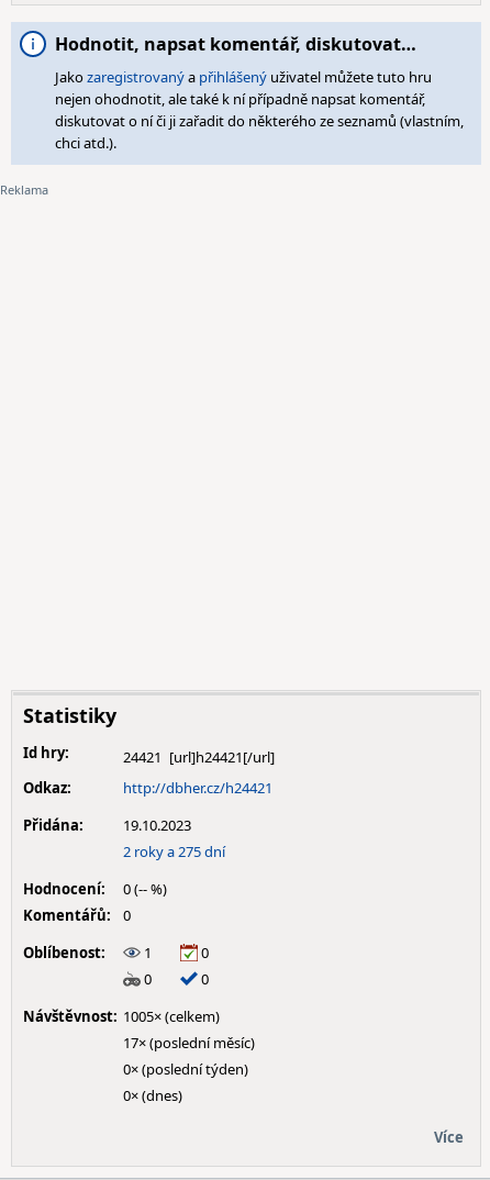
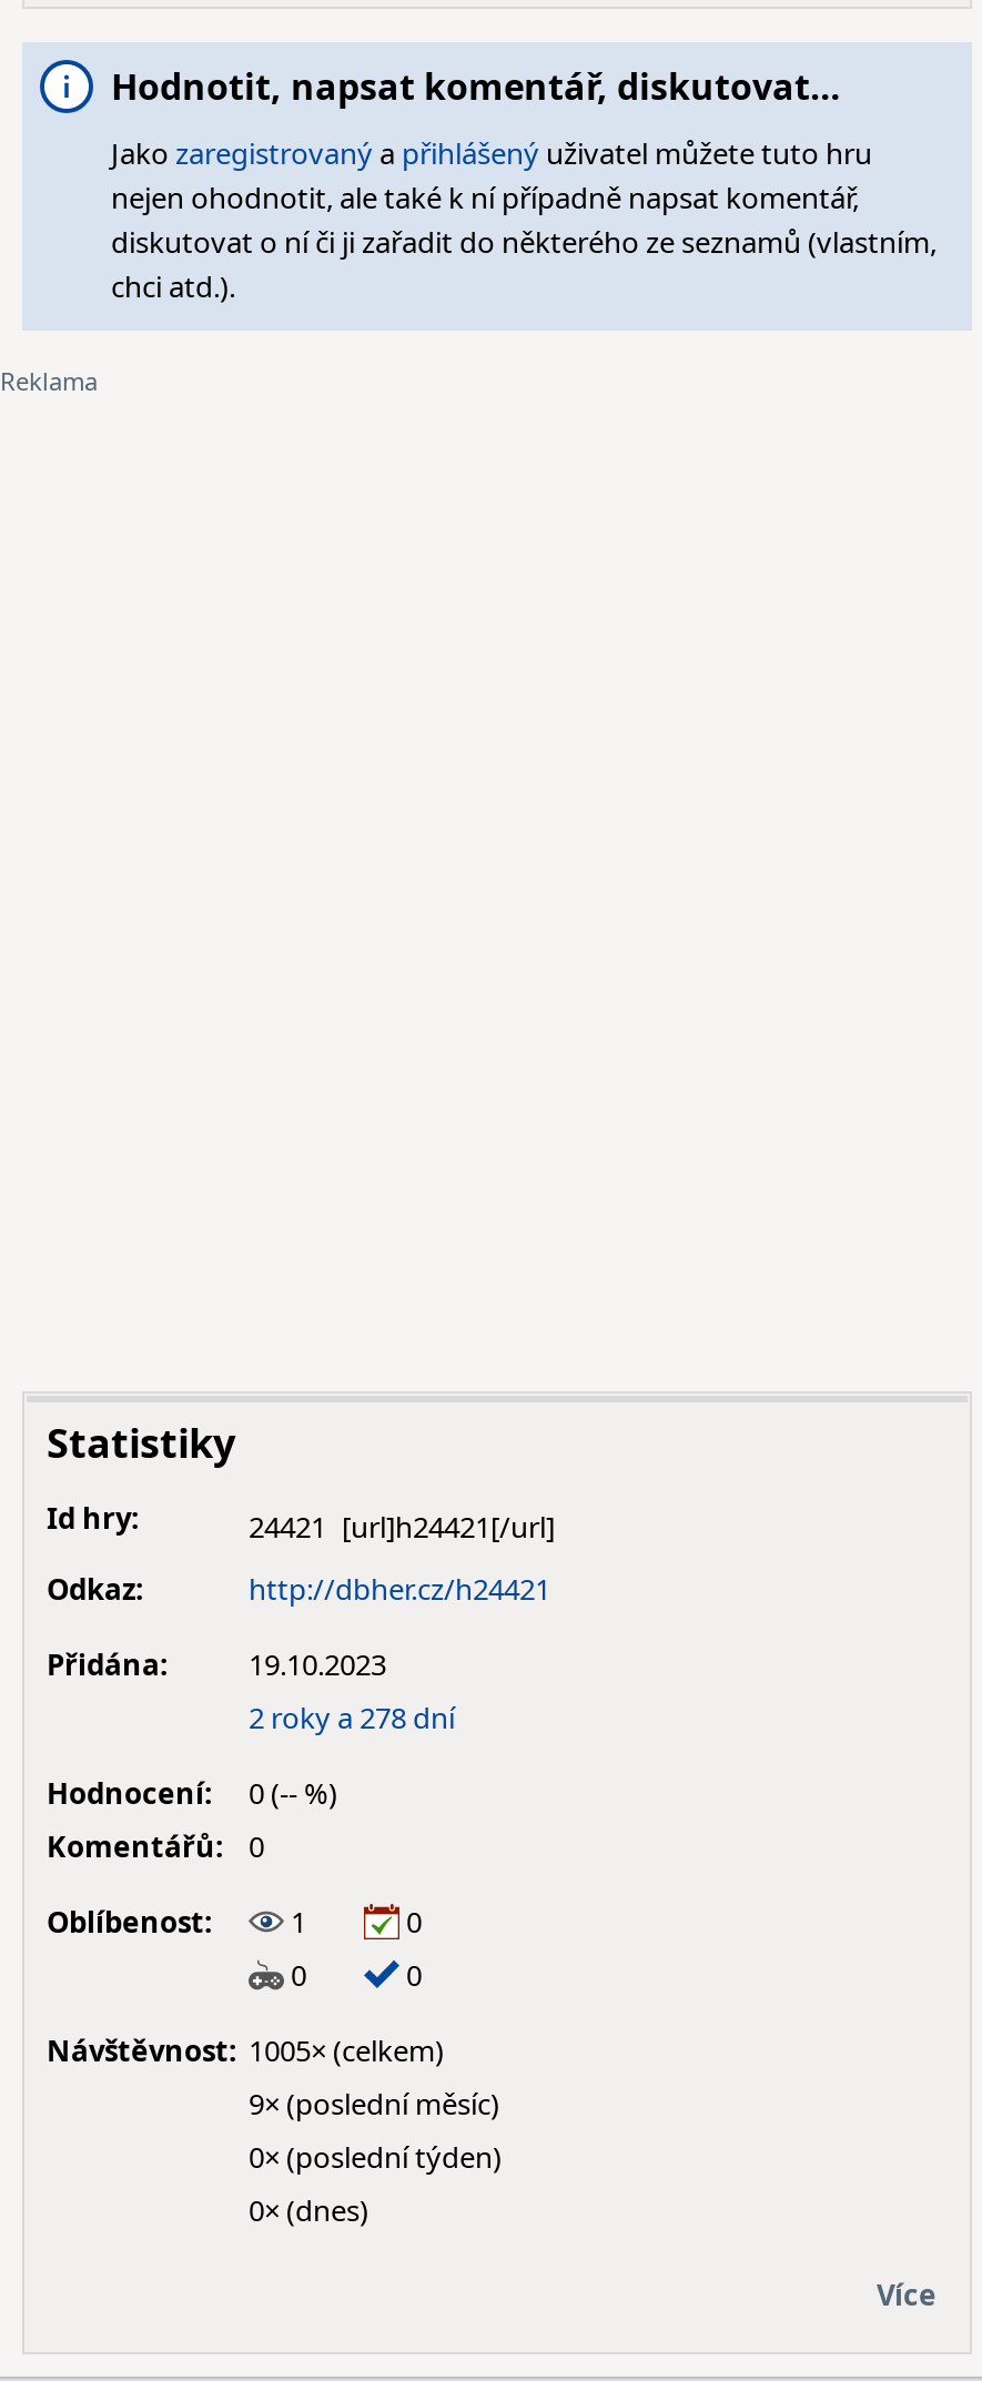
- 2 roky a 275 dní
+ 2 roky a 278 dní

- 17× (poslední měsíc)
+ 9× (poslední měsíc)
